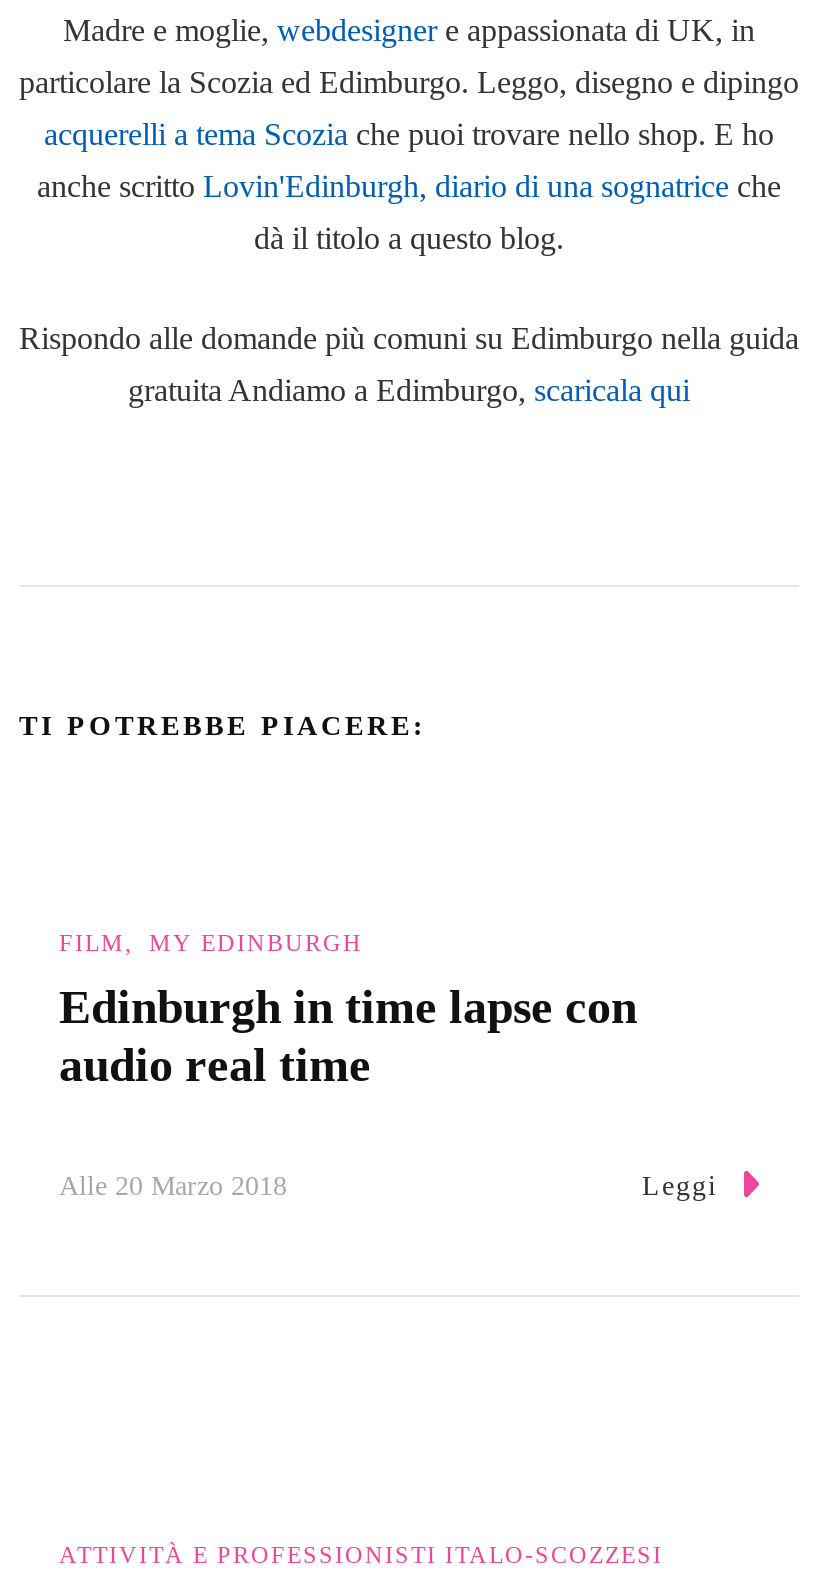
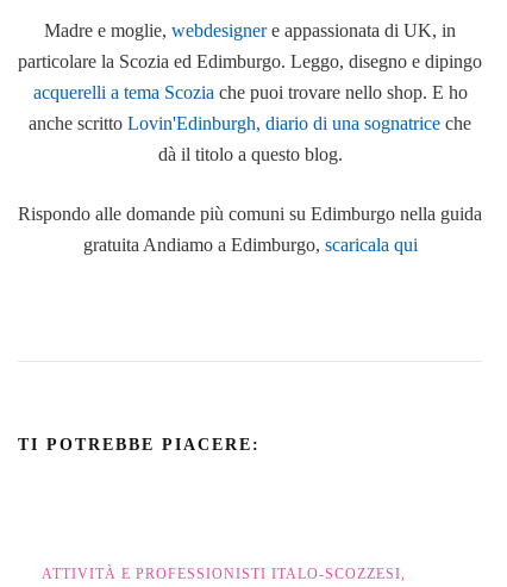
- FILM
- MY EDINBURGH
- Edinburgh in time lapse con
- audio real time
- Alle 20 Marzo 2018
- Leggi
